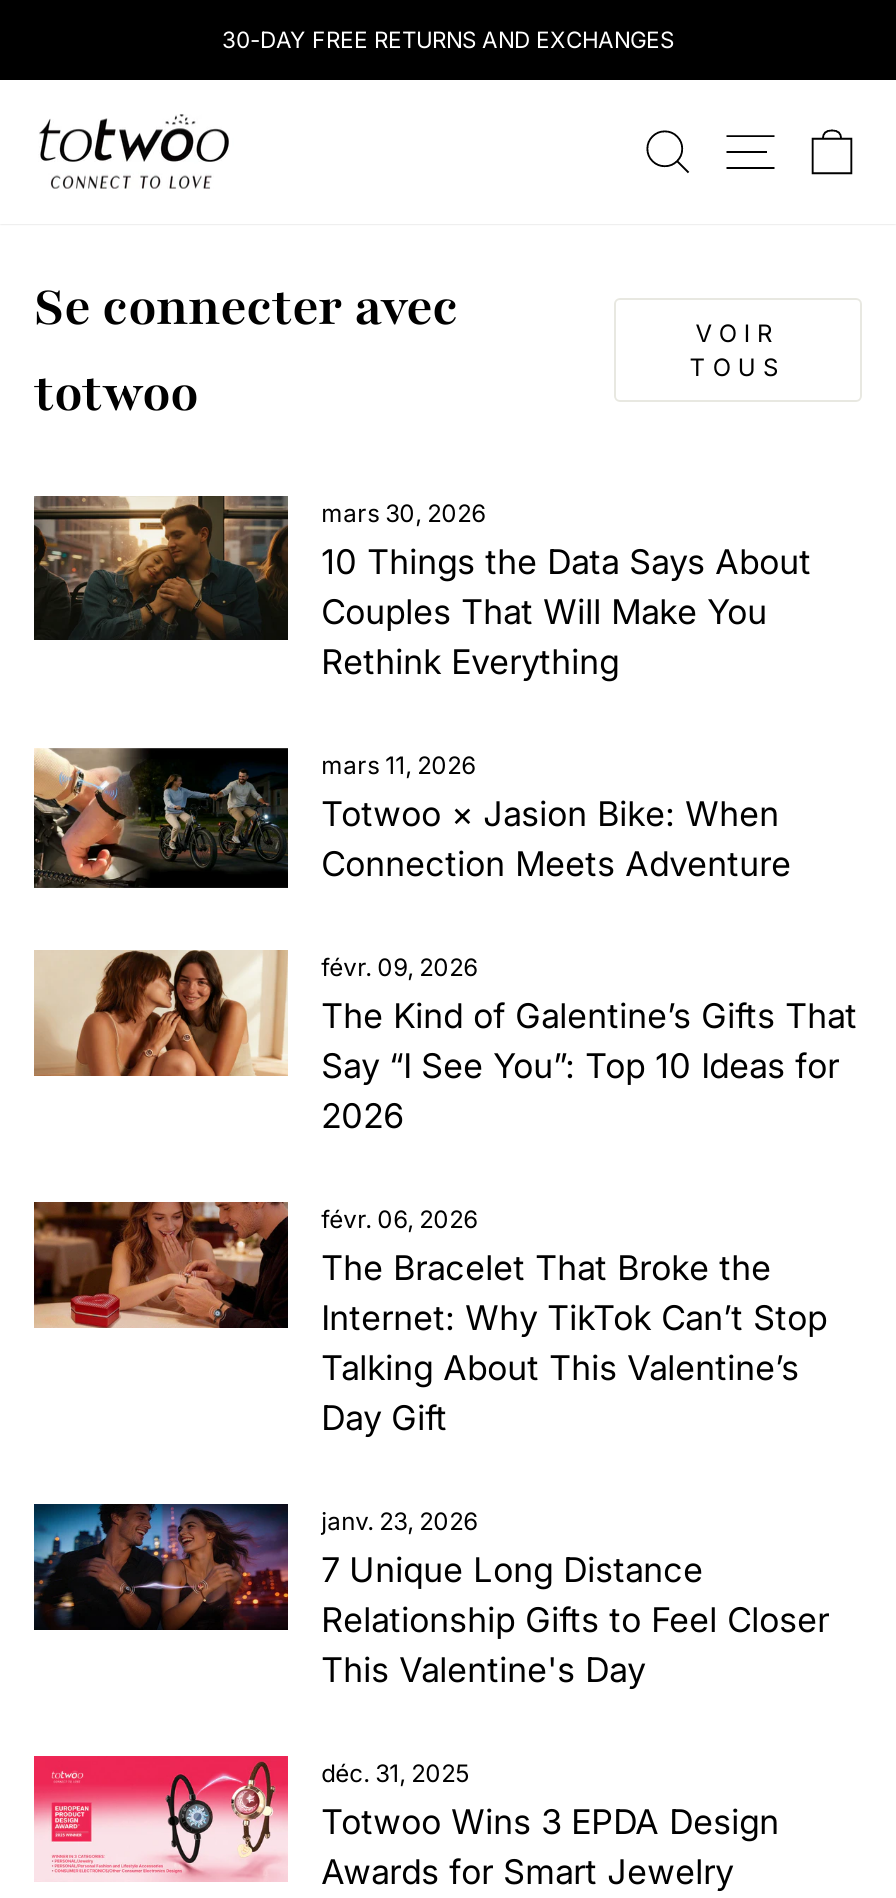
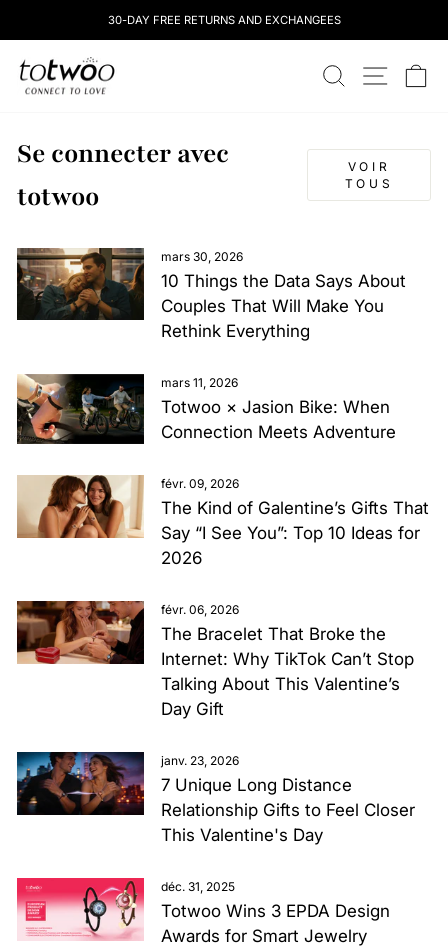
- 30-DAY FREE RETURNS AND EXCHANGES
+ 30-DAY FREE RETURNS AND EXCHANGEES
